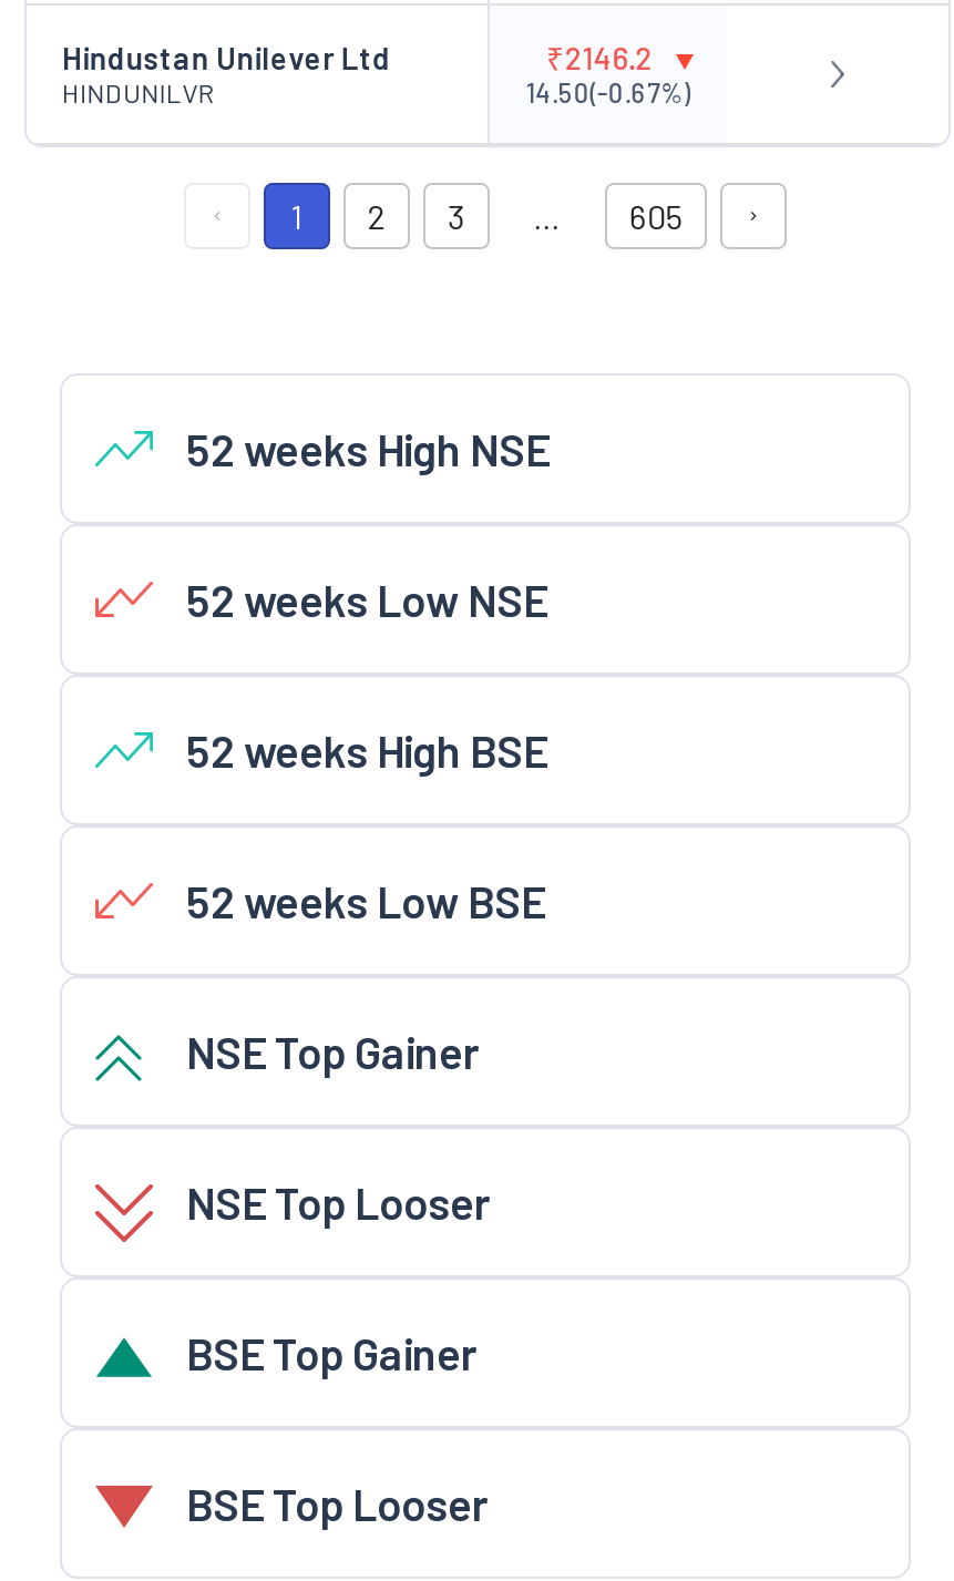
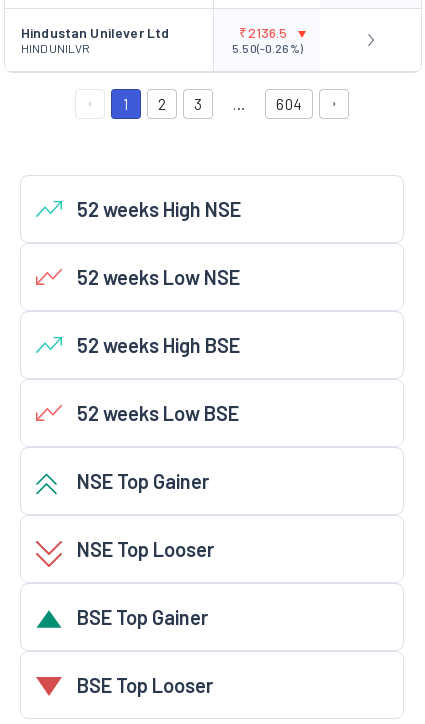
- ₹2146.2
+ ₹2136.5

- 14.50(-0.67%)
+ 5.50(-0.26%)

- 605
+ 604
